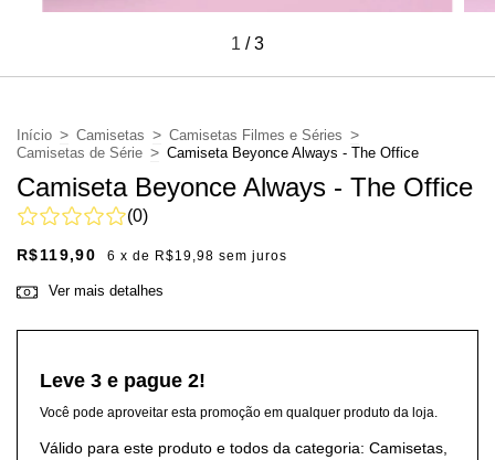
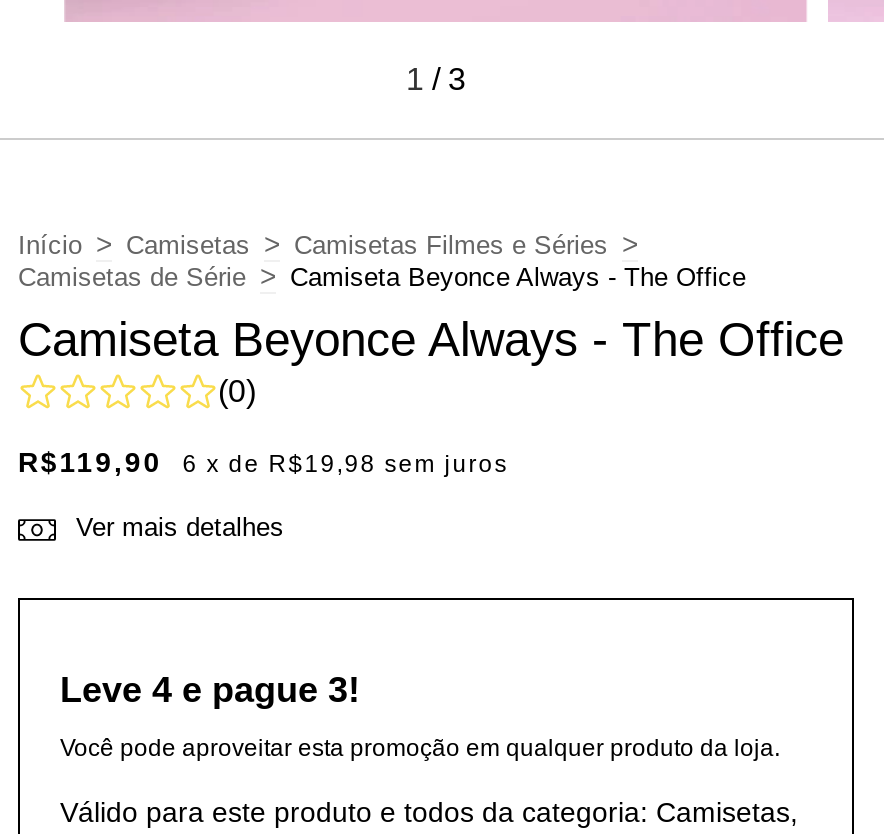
- Leve 3 e pague 2!
+ Leve 4 e pague 3!
